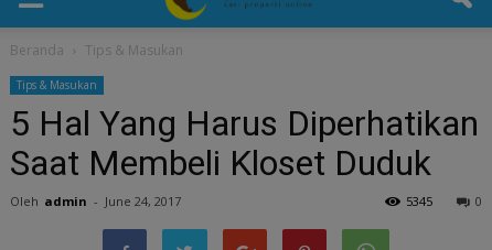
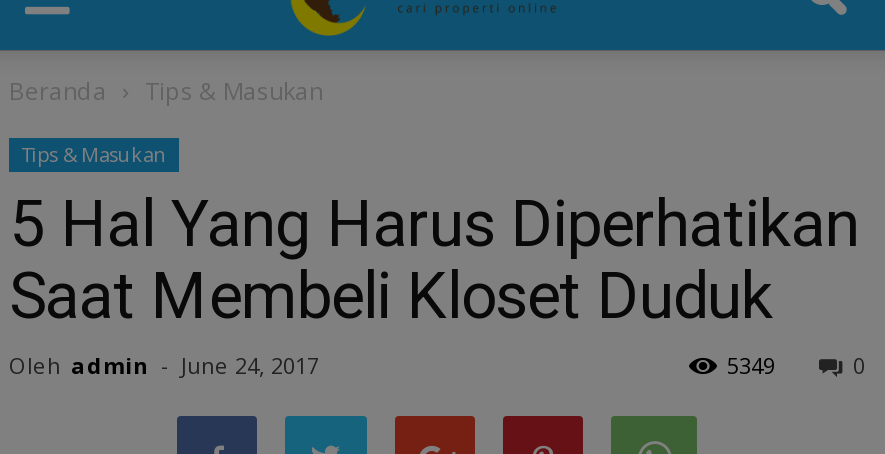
- 5345
+ 5349
